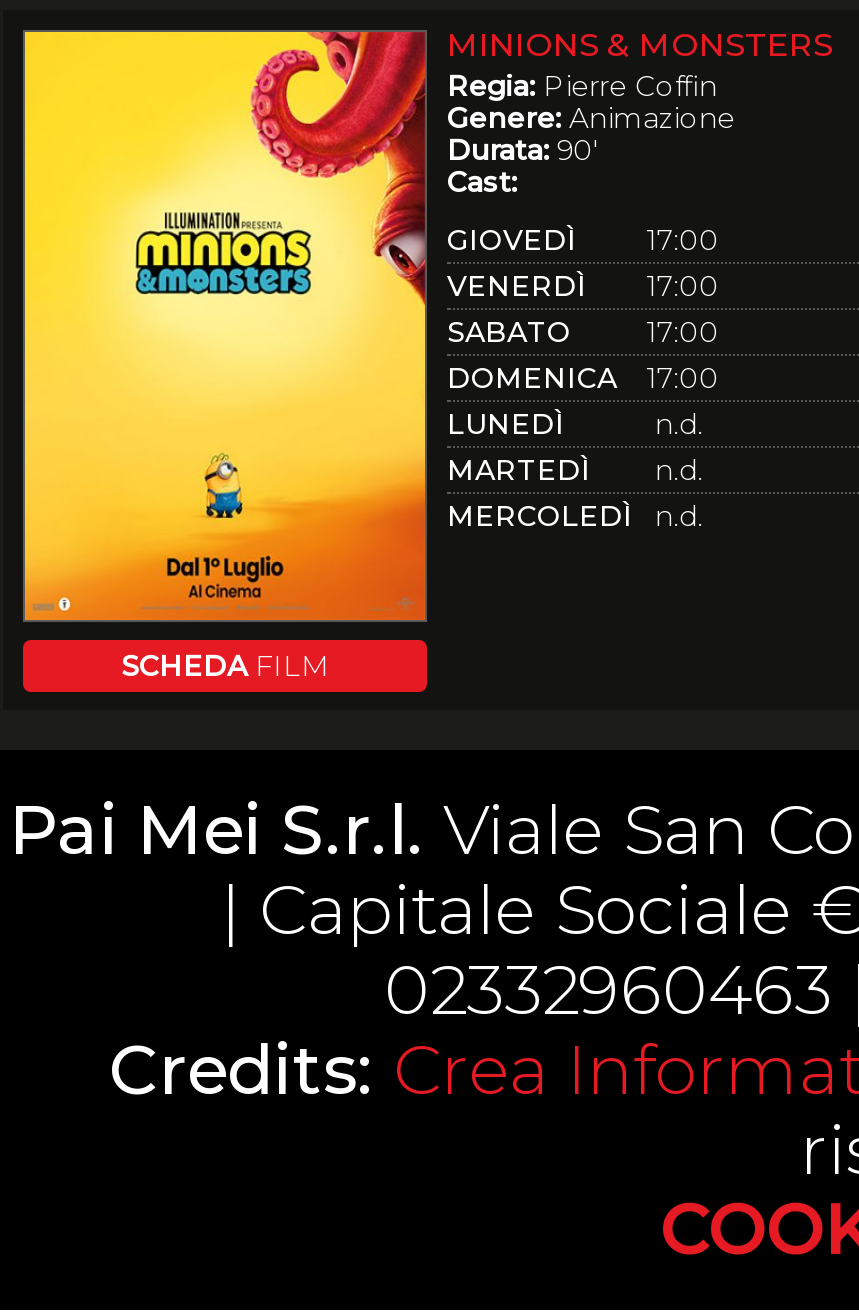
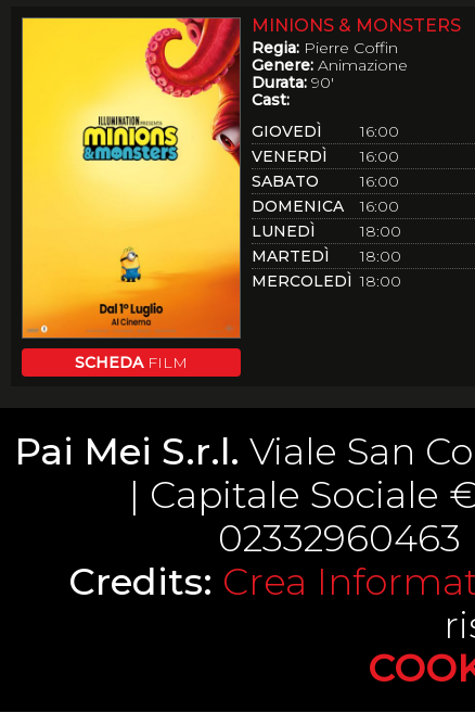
- GIOVEDÌ 17:00
+ GIOVEDÌ 16:00

- VENERDÌ 17:00
+ VENERDÌ 16:00

- 17:00
+ 16:00

- DOMENICA 17:00
+ DOMENICA 16:00

- n.d.
+ 18:00

- n.d.
- MERCOLEDÌ n.d.
+ 18:00
+ MERCOLEDÌ 18:00
